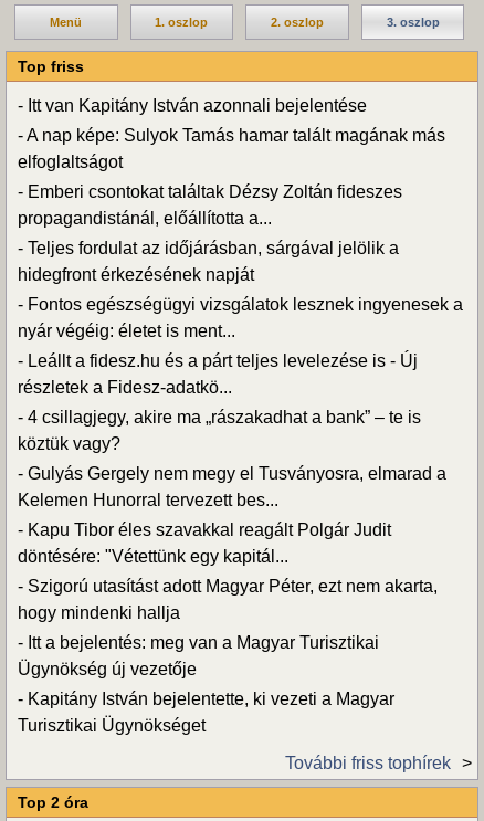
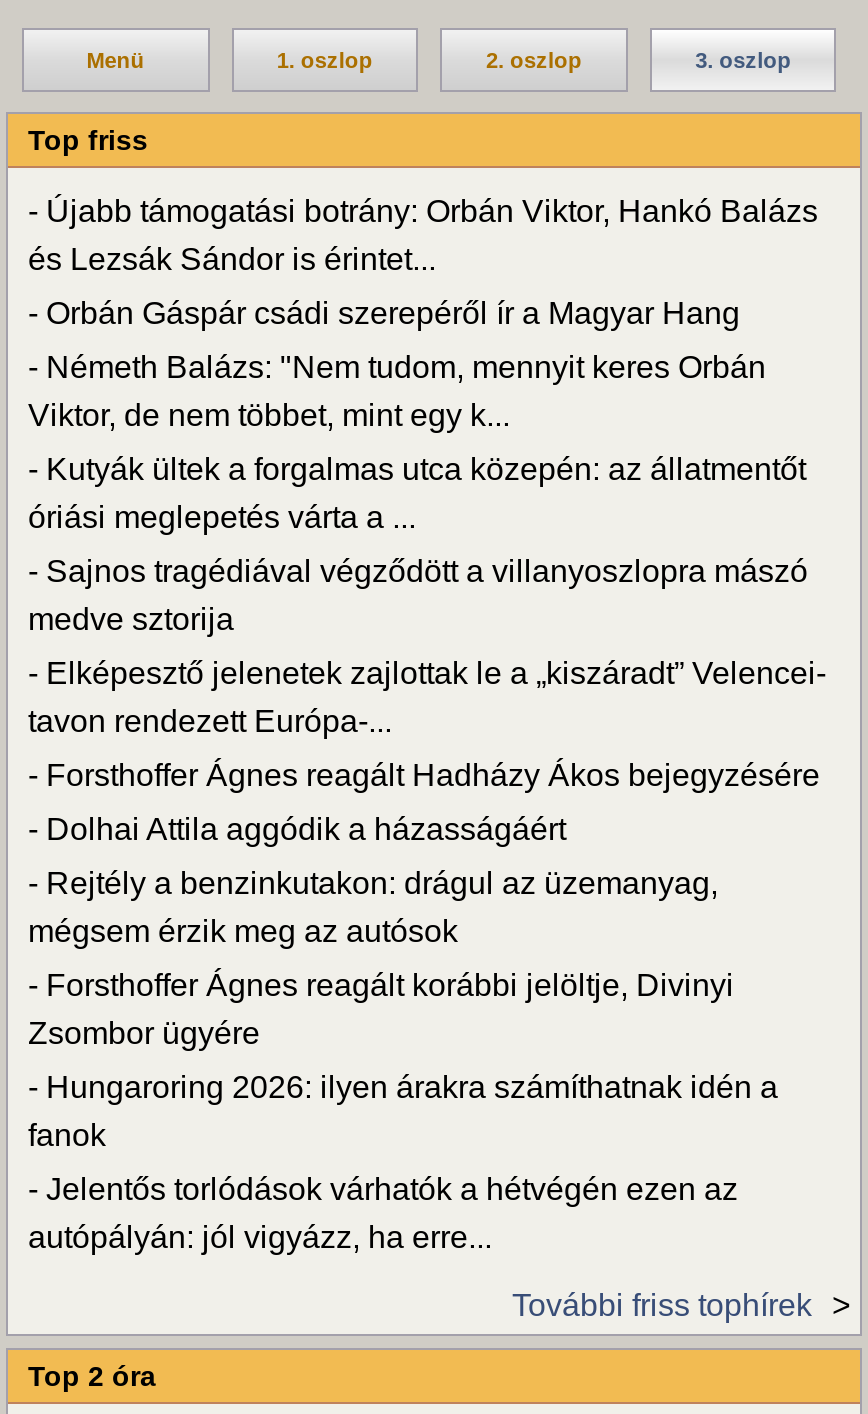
- - Itt van Kapitány István azonnali bejelentése
+ - Újabb támogatási botrány: Orbán Viktor, Hankó Balázs
+ és Lezsák Sándor is érintet...

- - A nap képe: Sulyok Tamás hamar talált magának más
- elfoglaltságot
+ - Orbán Gáspár csádi szerepéről ír a Magyar Hang

- - Emberi csontokat találtak Dézsy Zoltán fideszes
- propagandistánál, előállította a...
+ - Németh Balázs: "Nem tudom, mennyit keres Orbán
+ Viktor, de nem többet, mint egy k...

- - Teljes fordulat az időjárásban, sárgával jelölik a
- hidegfront érkezésének napját
+ - Kutyák ültek a forgalmas utca közepén: az állatmentőt
+ óriási meglepetés várta a ...

- - Fontos egészségügyi vizsgálatok lesznek ingyenesek a
- nyár végéig: életet is ment...
+ - Sajnos tragédiával végződött a villanyoszlopra mászó
+ medve sztorija

- - Leállt a fidesz.hu és a párt teljes levelezése is - Új
- részletek a Fidesz-adatkö...
+ - Elképesztő jelenetek zajlottak le a „kiszáradt” Velencei-
+ tavon rendezett Európa-...

- - 4 csillagjegy, akire ma „rászakadhat a bank” – te is
- köztük vagy?
+ - Forsthoffer Ágnes reagált Hadházy Ákos bejegyzésére

- - Gulyás Gergely nem megy el Tusványosra, elmarad a
- Kelemen Hunorral tervezett bes...
+ - Dolhai Attila aggódik a házasságáért

- - Kapu Tibor éles szavakkal reagált Polgár Judit
- döntésére: "Vétettünk egy kapitál...
+ - Rejtély a benzinkutakon: drágul az üzemanyag,
+ mégsem érzik meg az autósok

- - Szigorú utasítást adott Magyar Péter, ezt nem akarta,
- hogy mindenki hallja
+ - Forsthoffer Ágnes reagált korábbi jelöltje, Divinyi
+ Zsombor ügyére

- - Itt a bejelentés: meg van a Magyar Turisztikai
- Ügynökség új vezetője
+ - Hungaroring 2026: ilyen árakra számíthatnak idén a
+ fanok

- - Kapitány István bejelentette, ki vezeti a Magyar
- Turisztikai Ügynökséget
+ - Jelentős torlódások várhatók a hétvégén ezen az
+ autópályán: jól vigyázz, ha erre...
